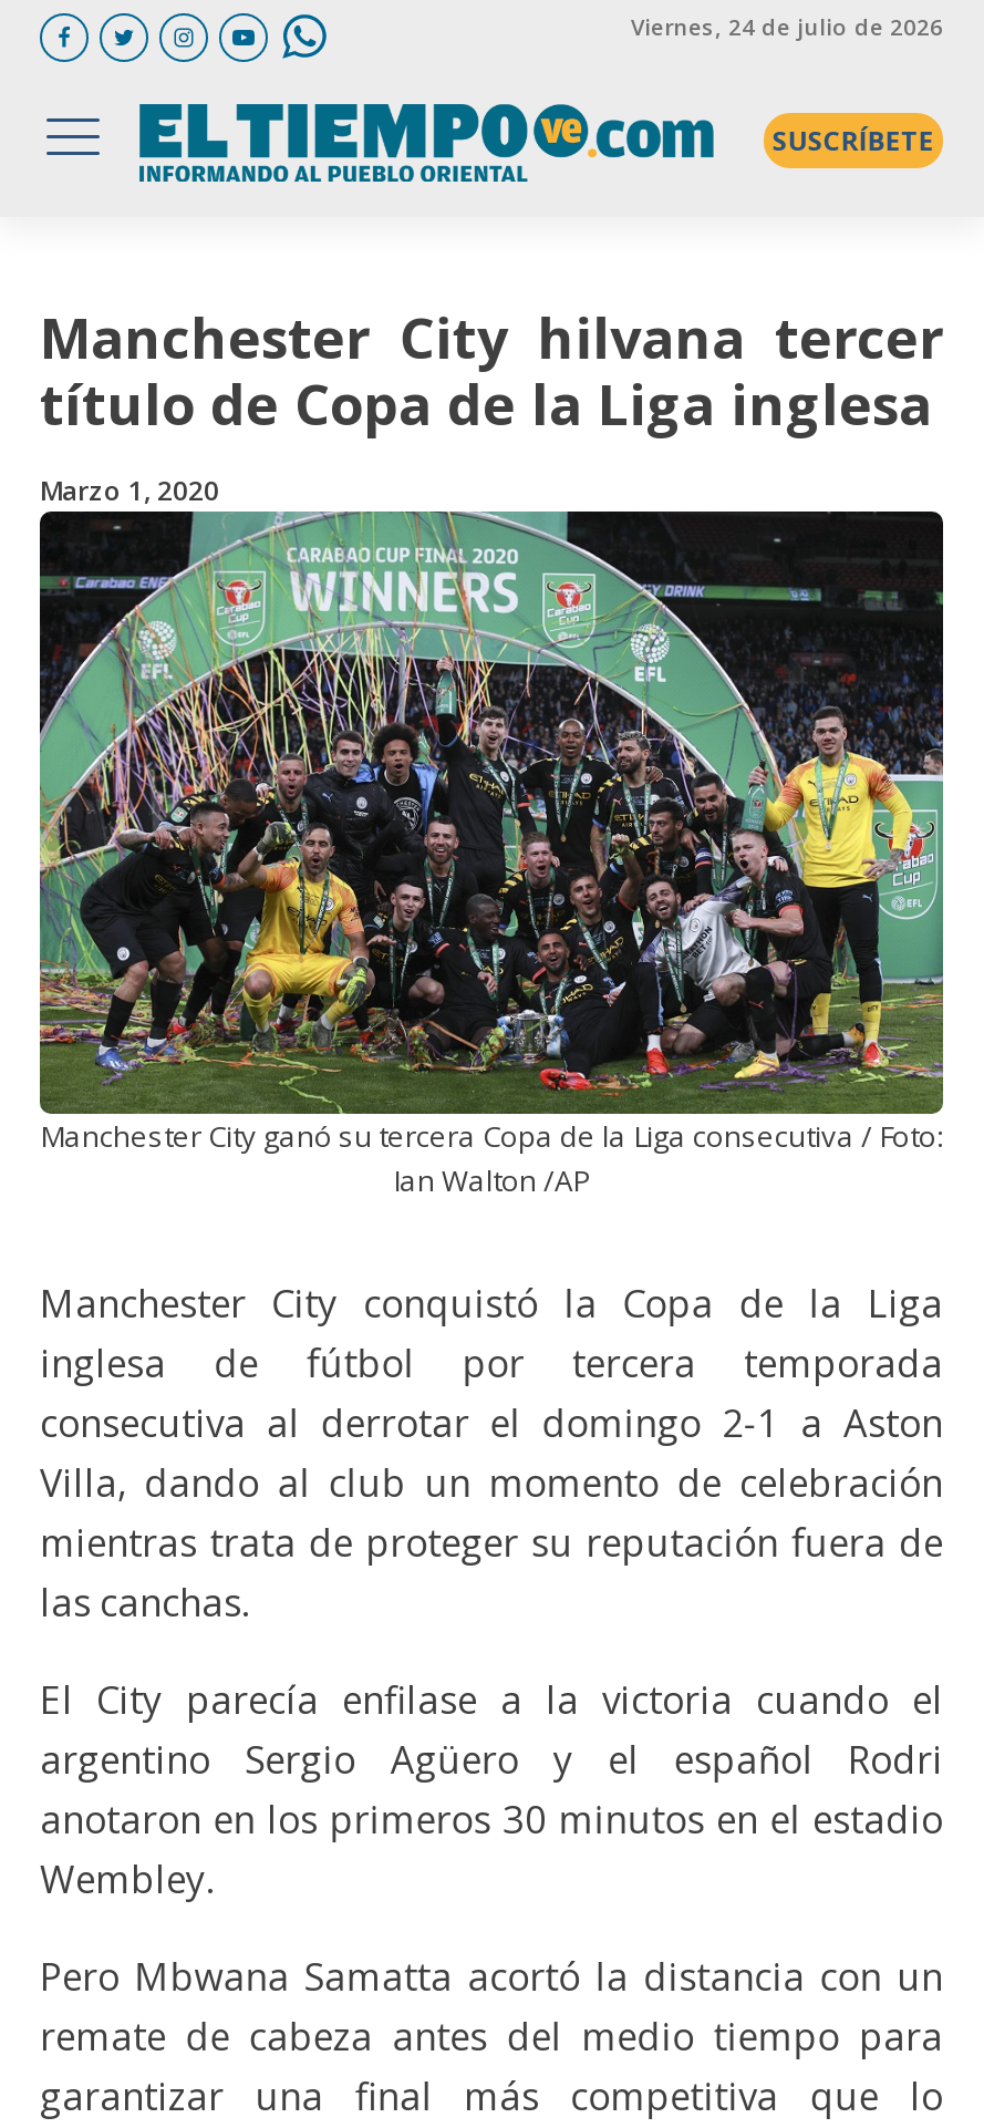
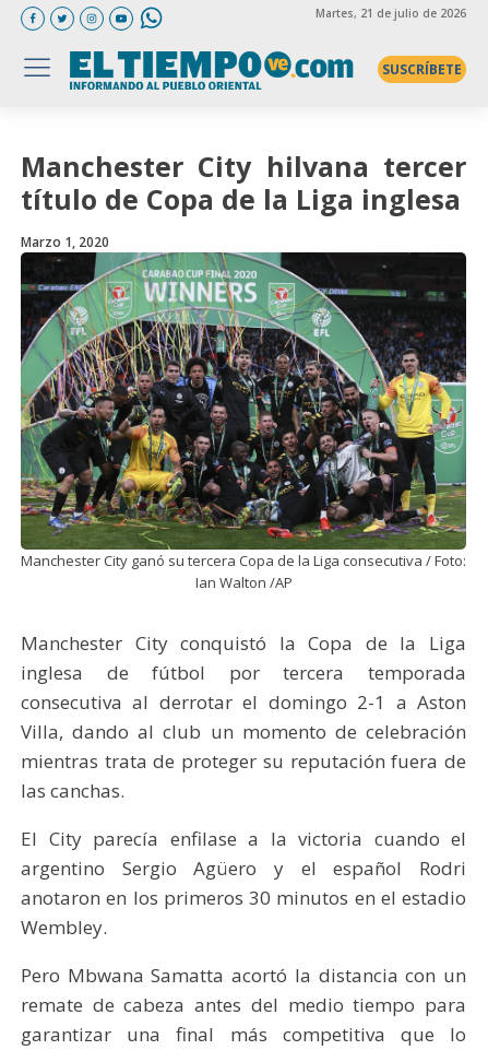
- Viernes, 24 de julio de 2026
+ Martes, 21 de julio de 2026
